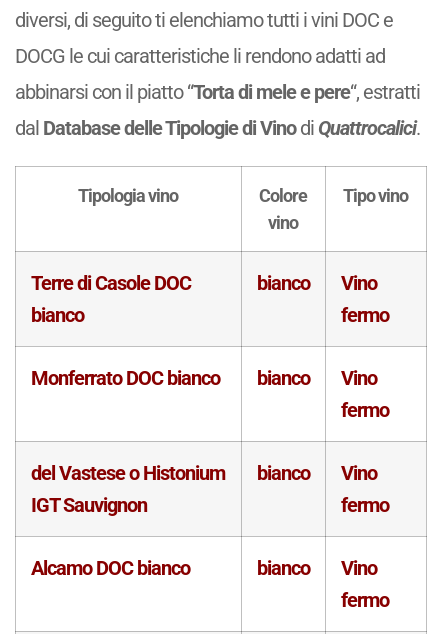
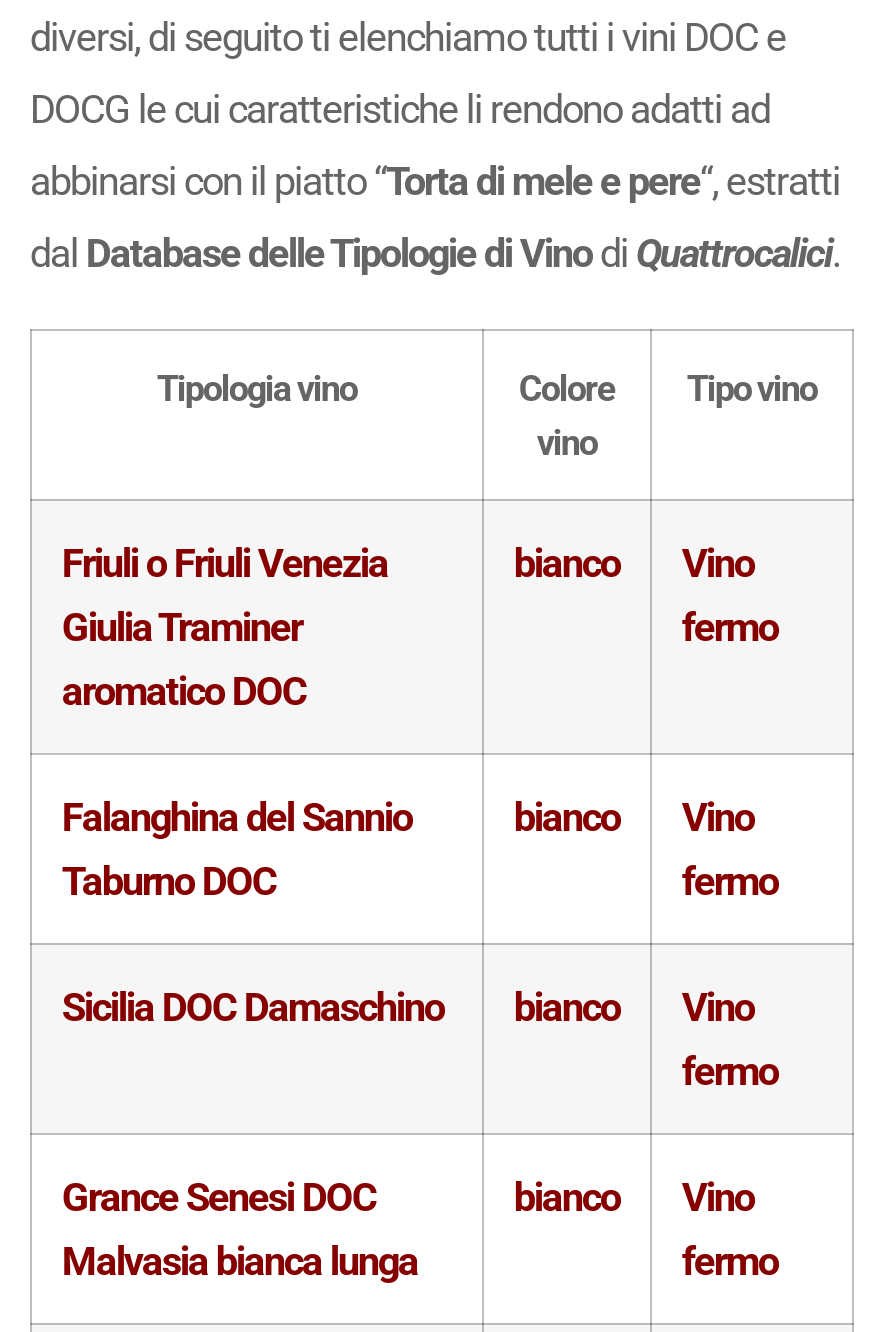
- Terre di Casole DOC
- bianco
+ Friuli o Friuli Venezia
+ Giulia Traminer
+ aromatico DOC

- Monferrato DOC bianco
+ Falanghina del Sannio
+ Taburno DOC

- del Vastese o Histonium
- IGT Sauvignon
+ Sicilia DOC Damaschino

- Alcamo DOC bianco
+ Grance Senesi DOC
+ Malvasia bianca lunga
